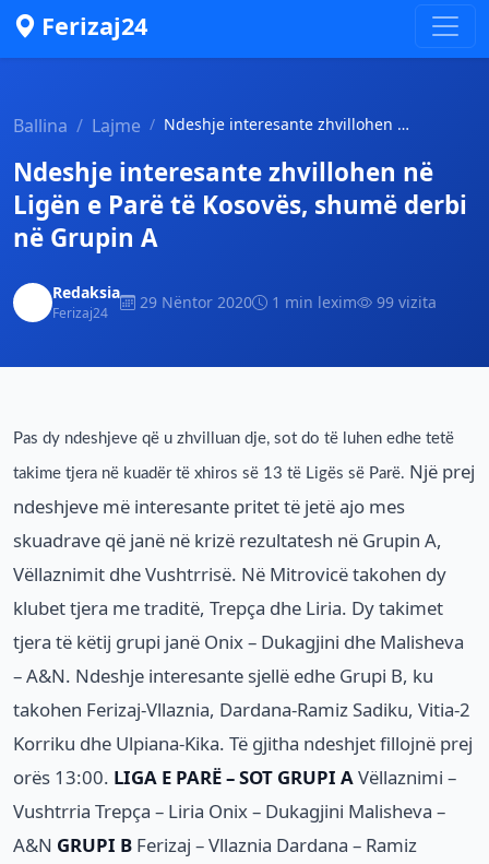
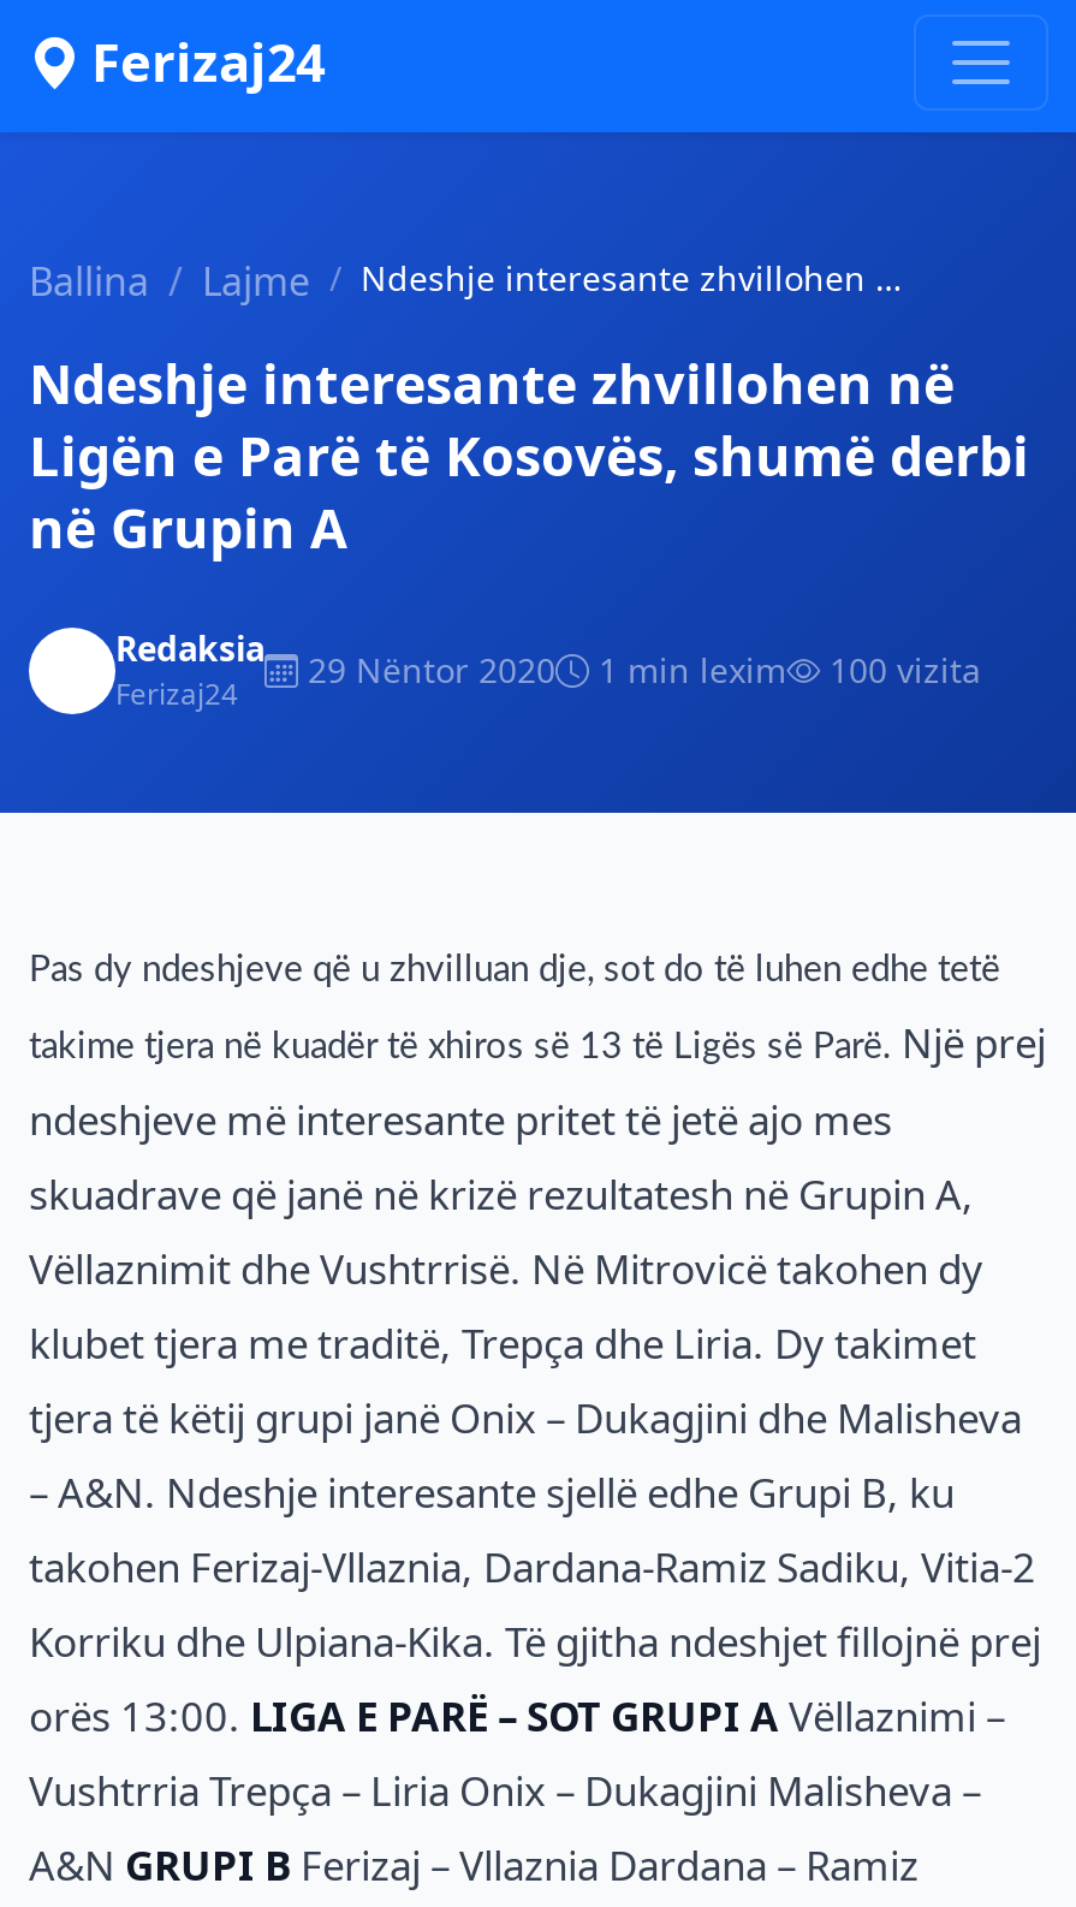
- Redaksia 29 Nëntor 2020 1 min lexim 99 vizita
+ Redaksia 29 Nëntor 2020 1 min lexim 100 vizita
